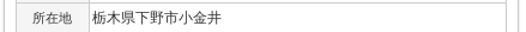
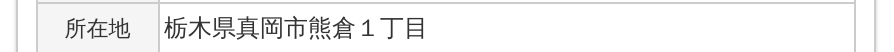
- 栃木県下野市小金井
+ 栃木県真岡市熊倉１丁目
